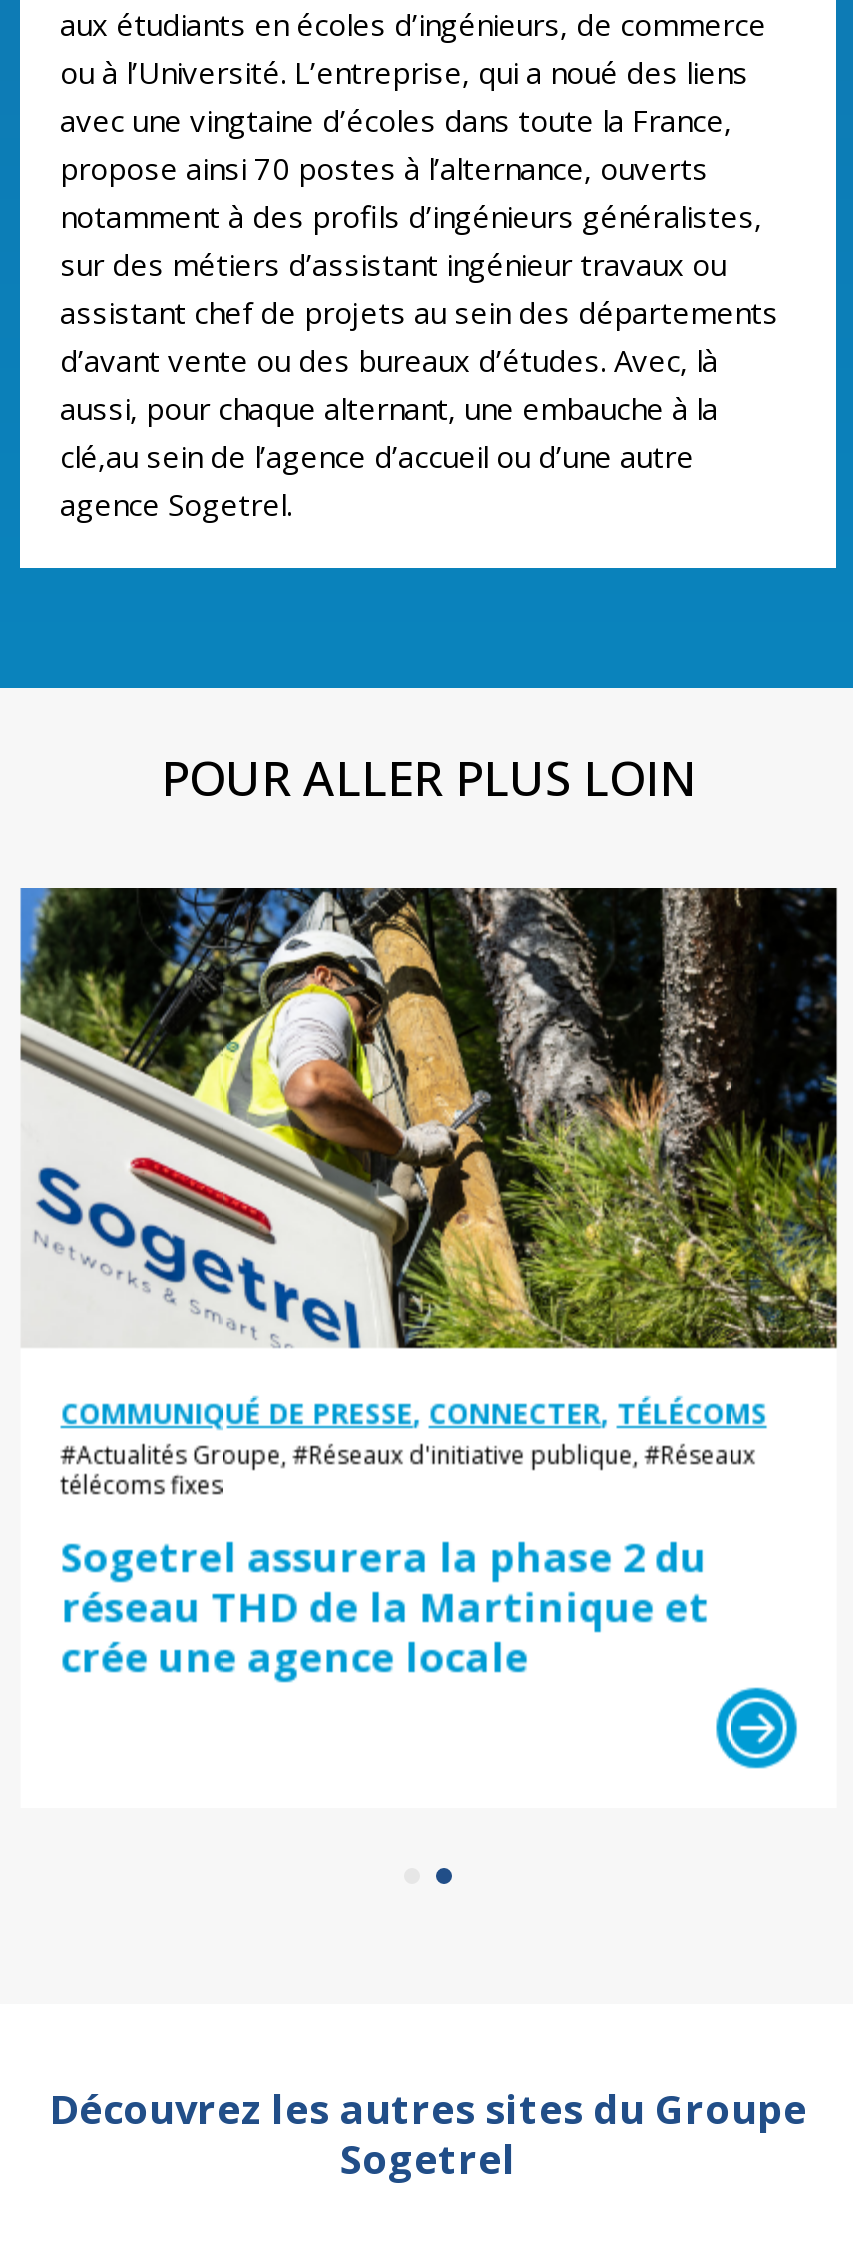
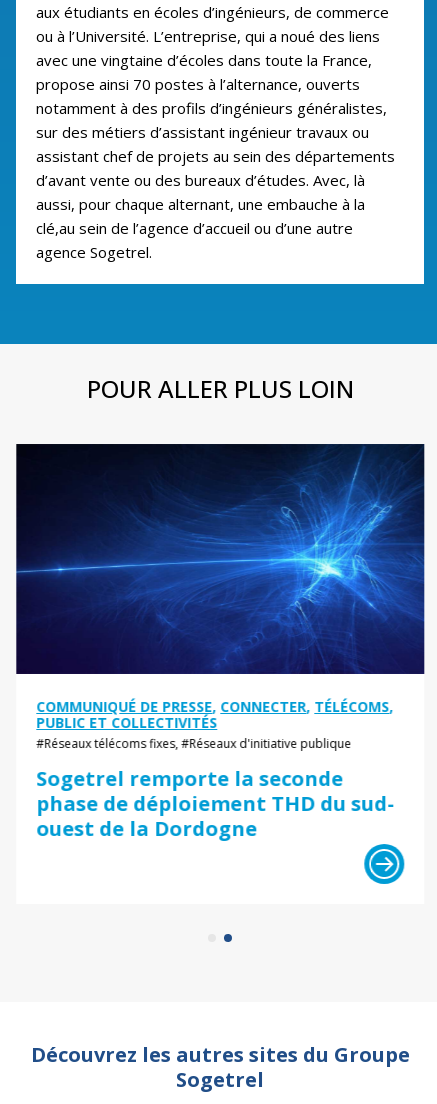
- [image]
- COMMUNIQUÉ DE PRESSE, CONNECTER, TÉLÉCOMS
- #Actualités Groupe, #Réseaux d'initiative publique, #Réseaux
- télécoms fixes
+ [image]
+ COMMUNIQUÉ DE PRESSE, CONNECTER, TÉLÉCOMS,
+ PUBLIC ET COLLECTIVITÉS
+ #Réseaux télécoms fixes, #Réseaux d'initiative publique

- Sogetrel assurera la phase 2 du
- réseau THD de la Martinique et
- crée une agence locale
+ Sogetrel remporte la seconde
+ phase de déploiement THD du sud-
+ ouest de la Dordogne
